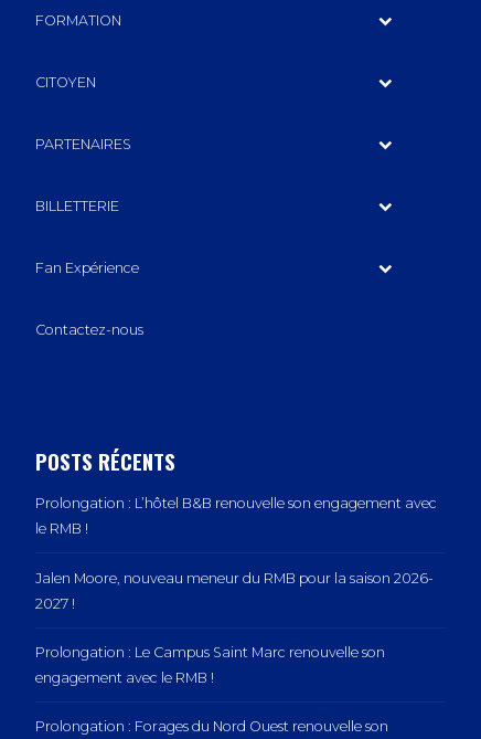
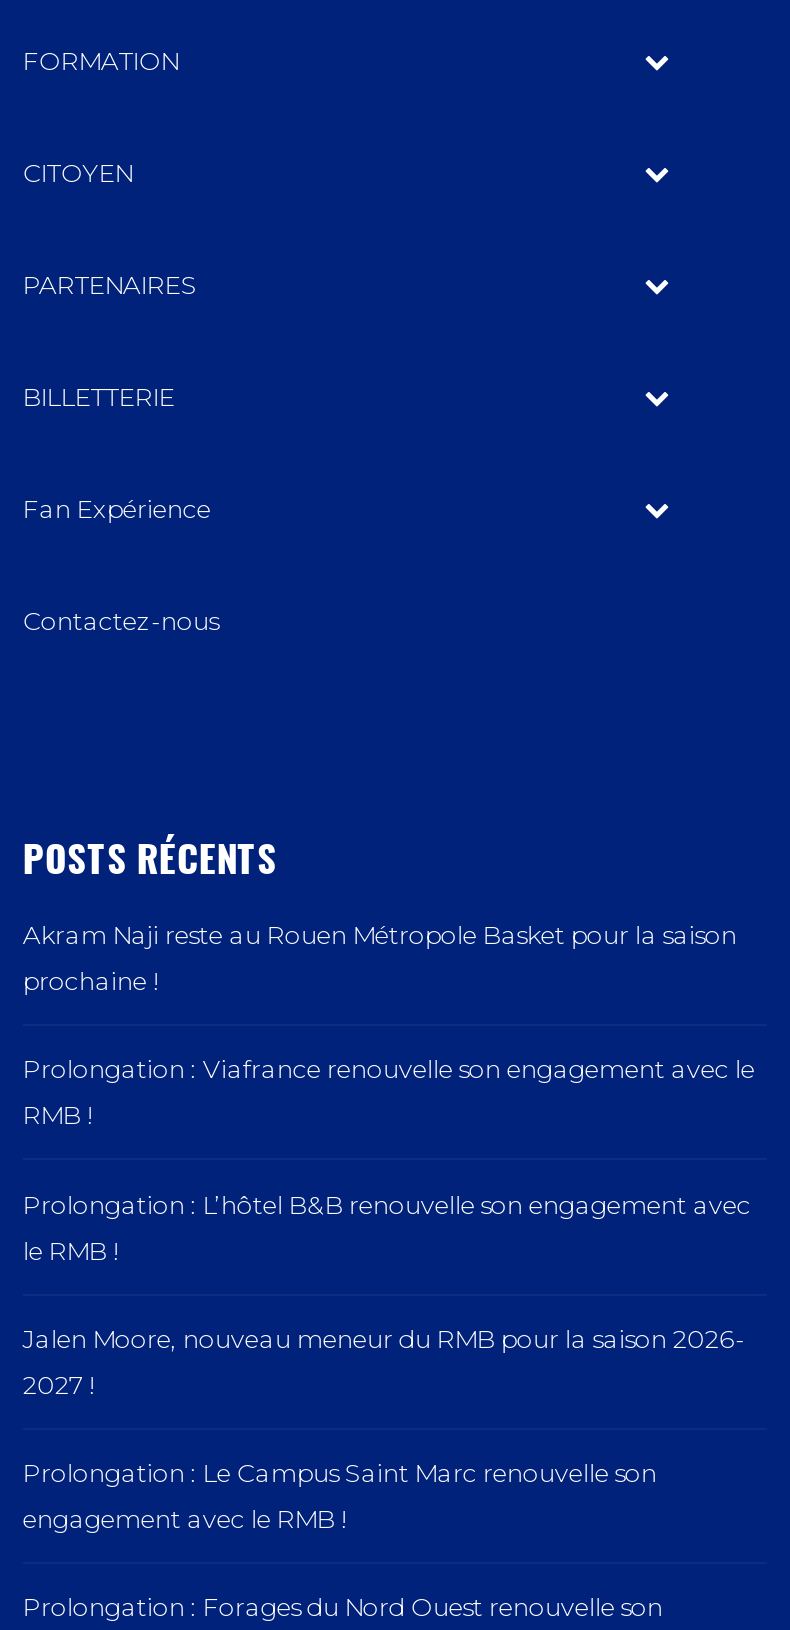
+ Akram Naji reste au Rouen Métropole Basket pour la saison
+ prochaine !
+ Prolongation : Viafrance renouvelle son engagement avec le
+ RMB !
